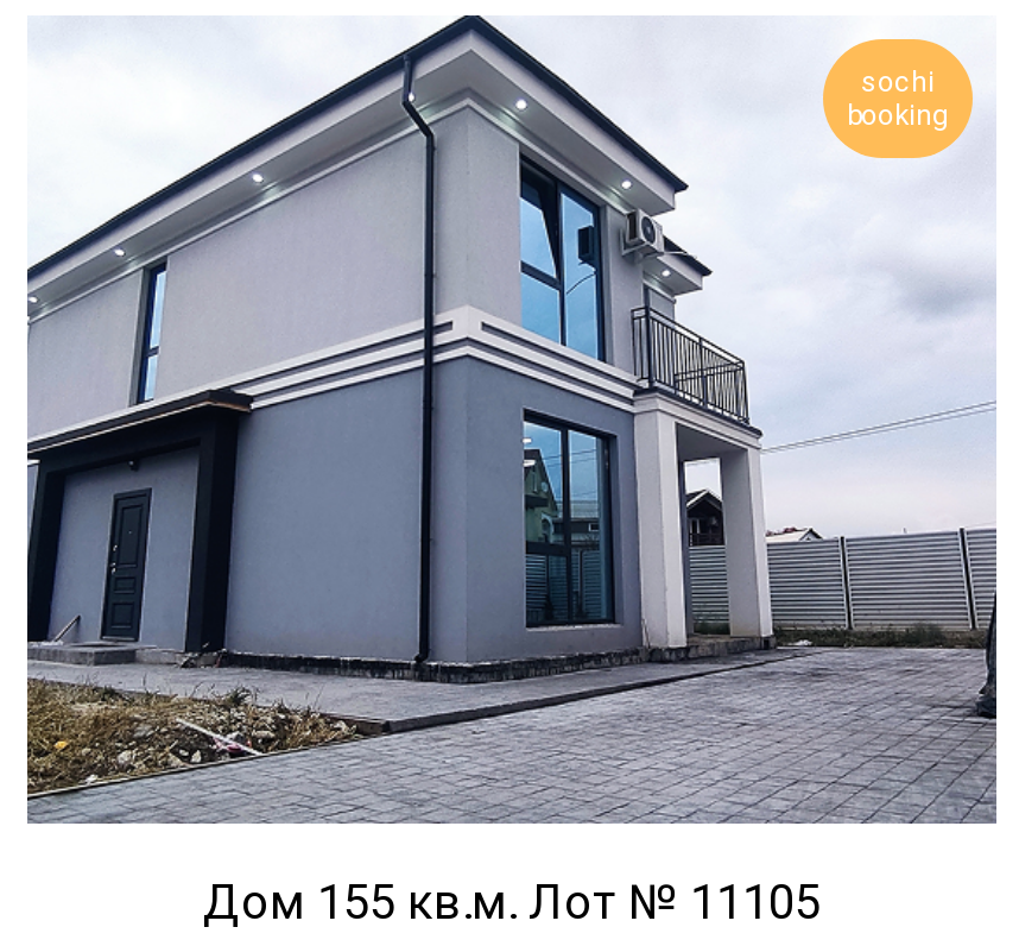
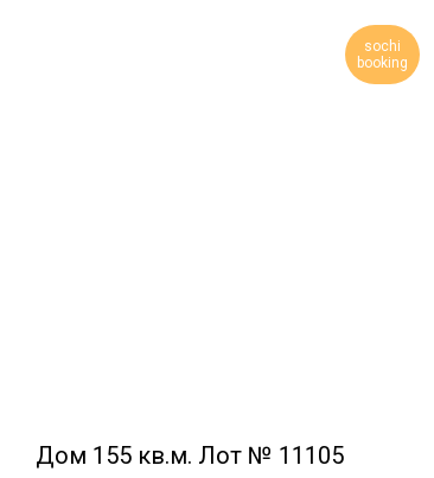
- [image]
